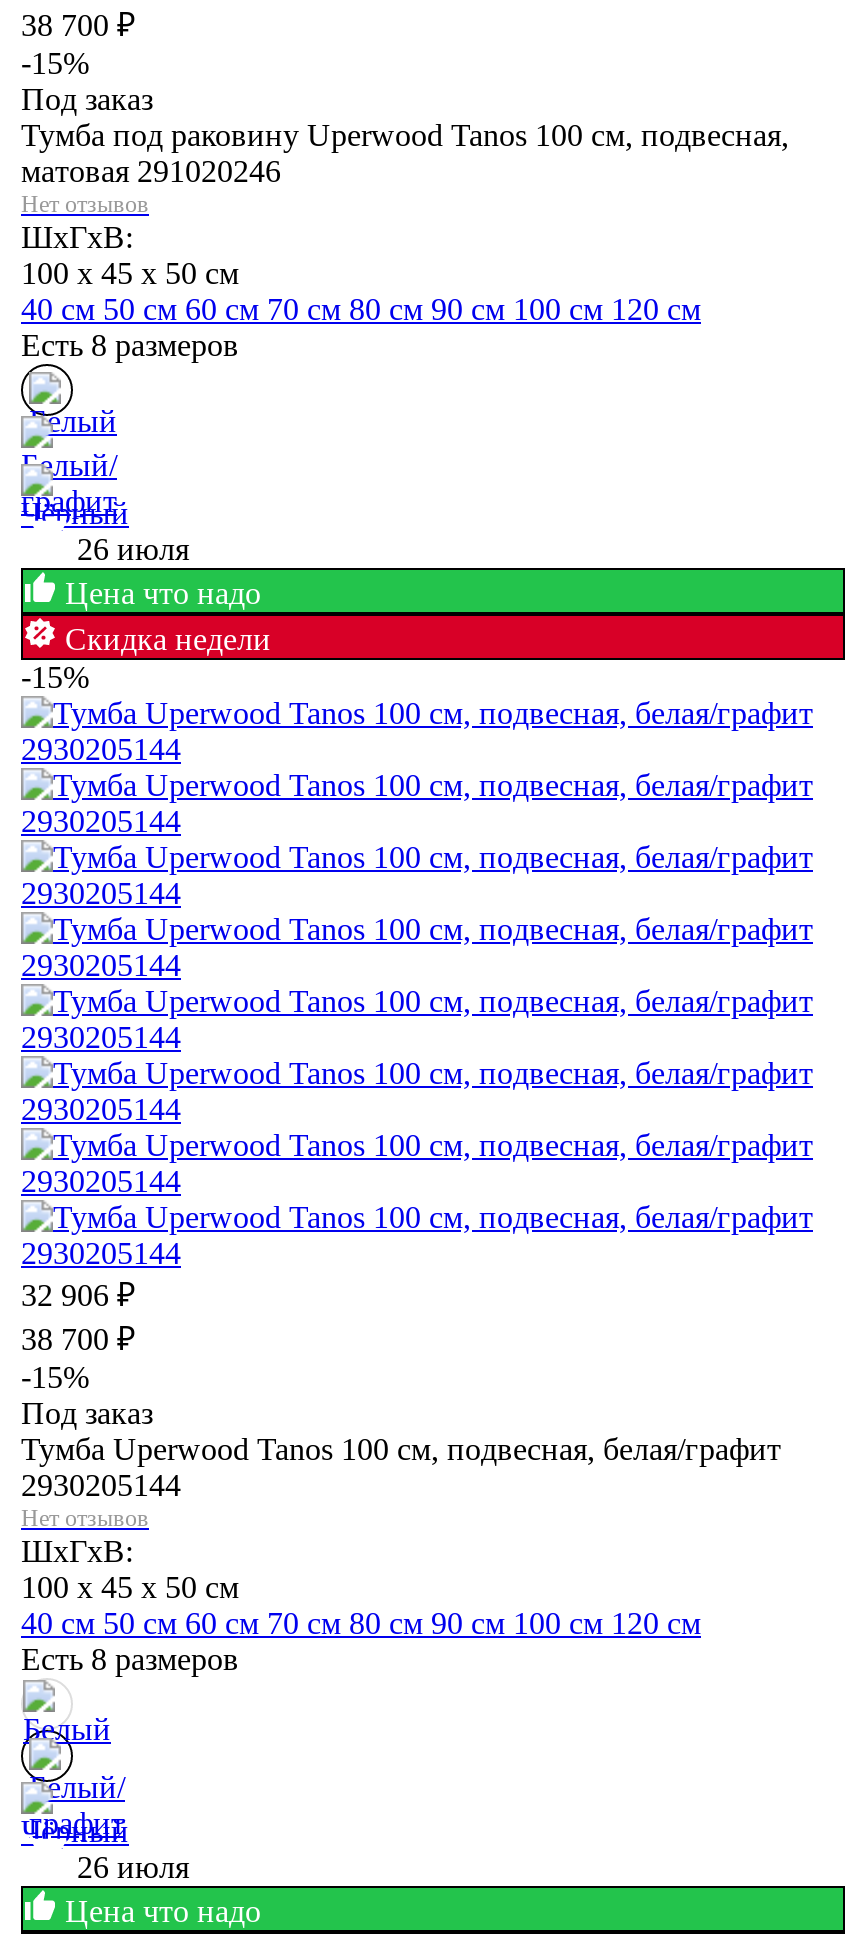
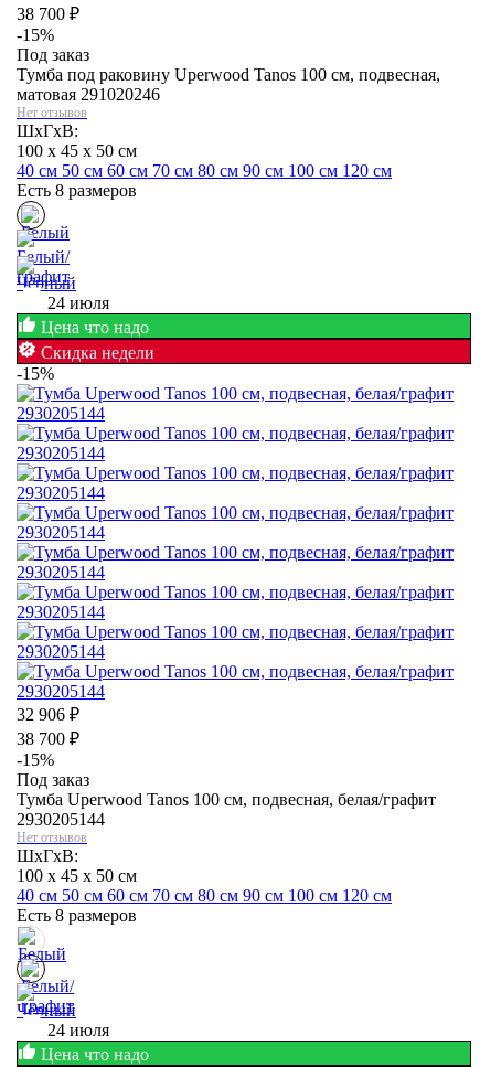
- 26 июля
+ 24 июля

- 26 июля
+ 24 июля
